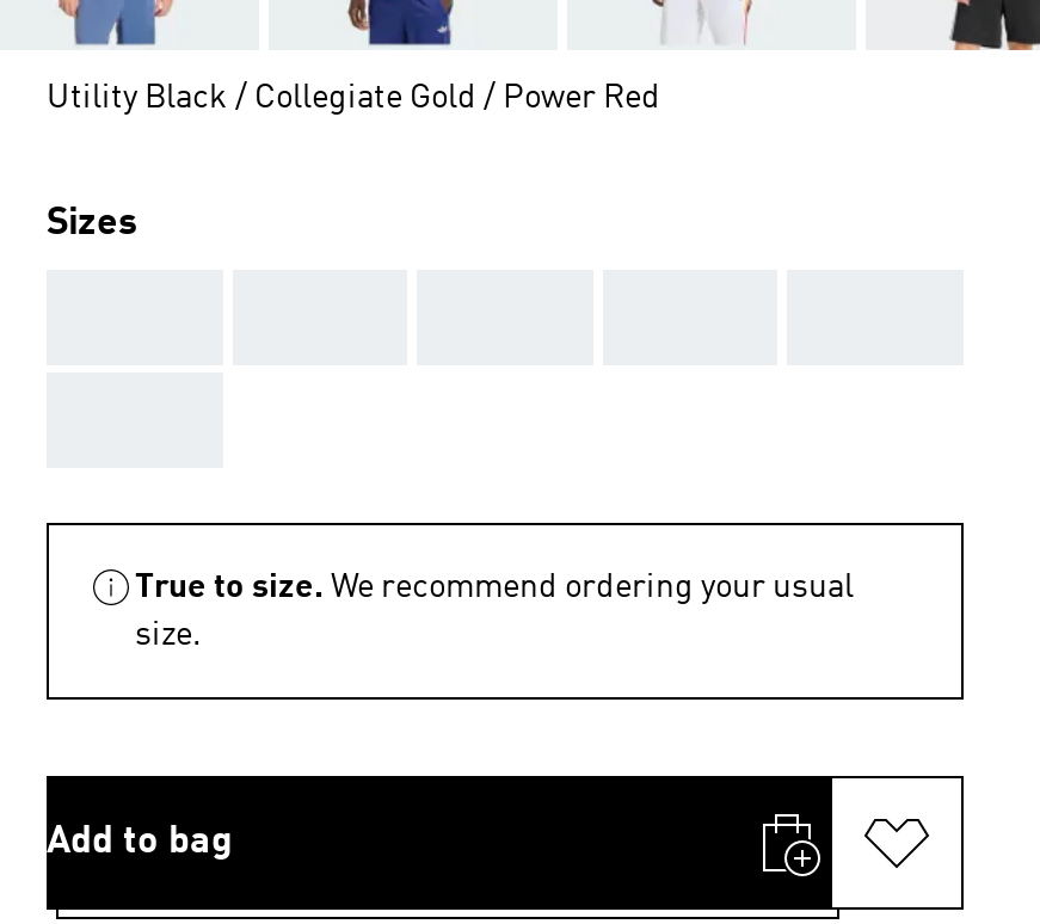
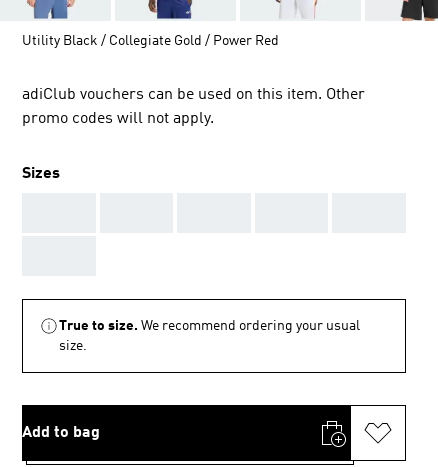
+ adiClub vouchers can be used on this item. Other
+ promo codes will not apply.
